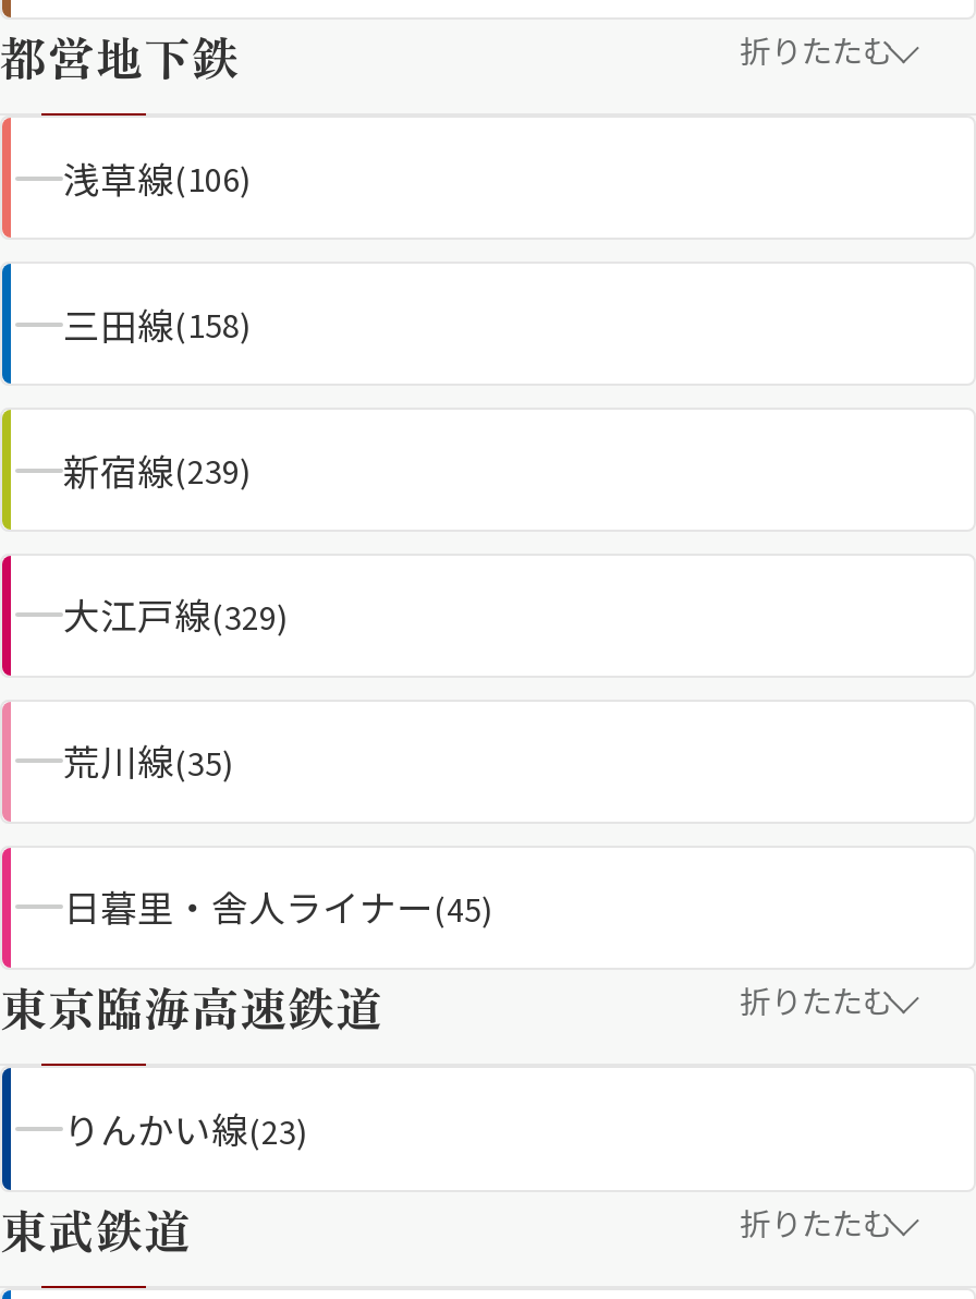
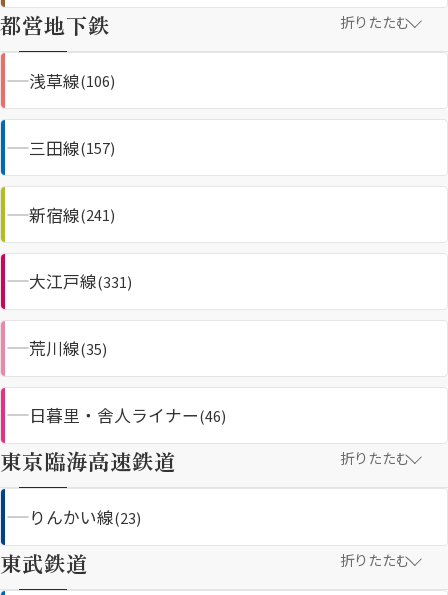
- 三田線(158)
+ 三田線(157)

- 新宿線(239)
+ 新宿線(241)

- 大江戸線(329)
+ 大江戸線(331)

- 日暮里・舎人ライナー(45)
+ 日暮里・舎人ライナー(46)
